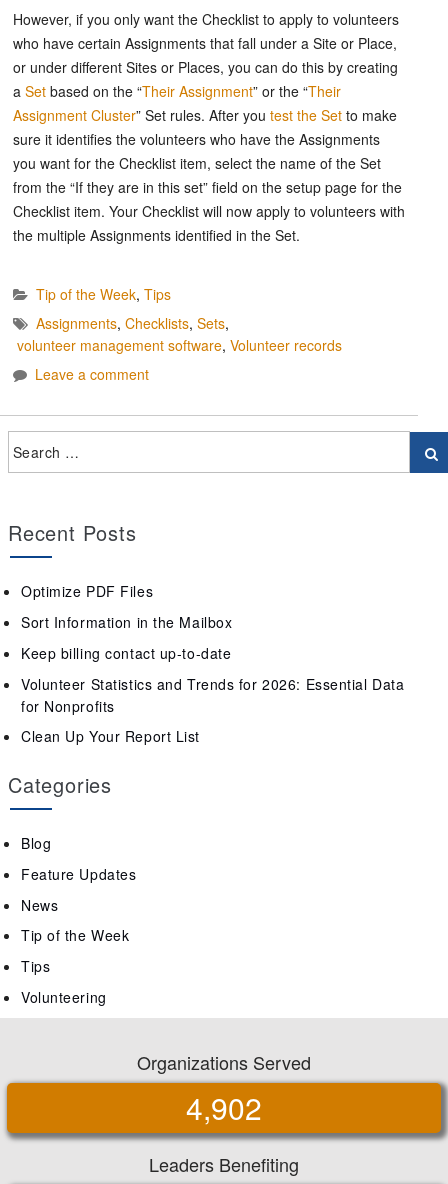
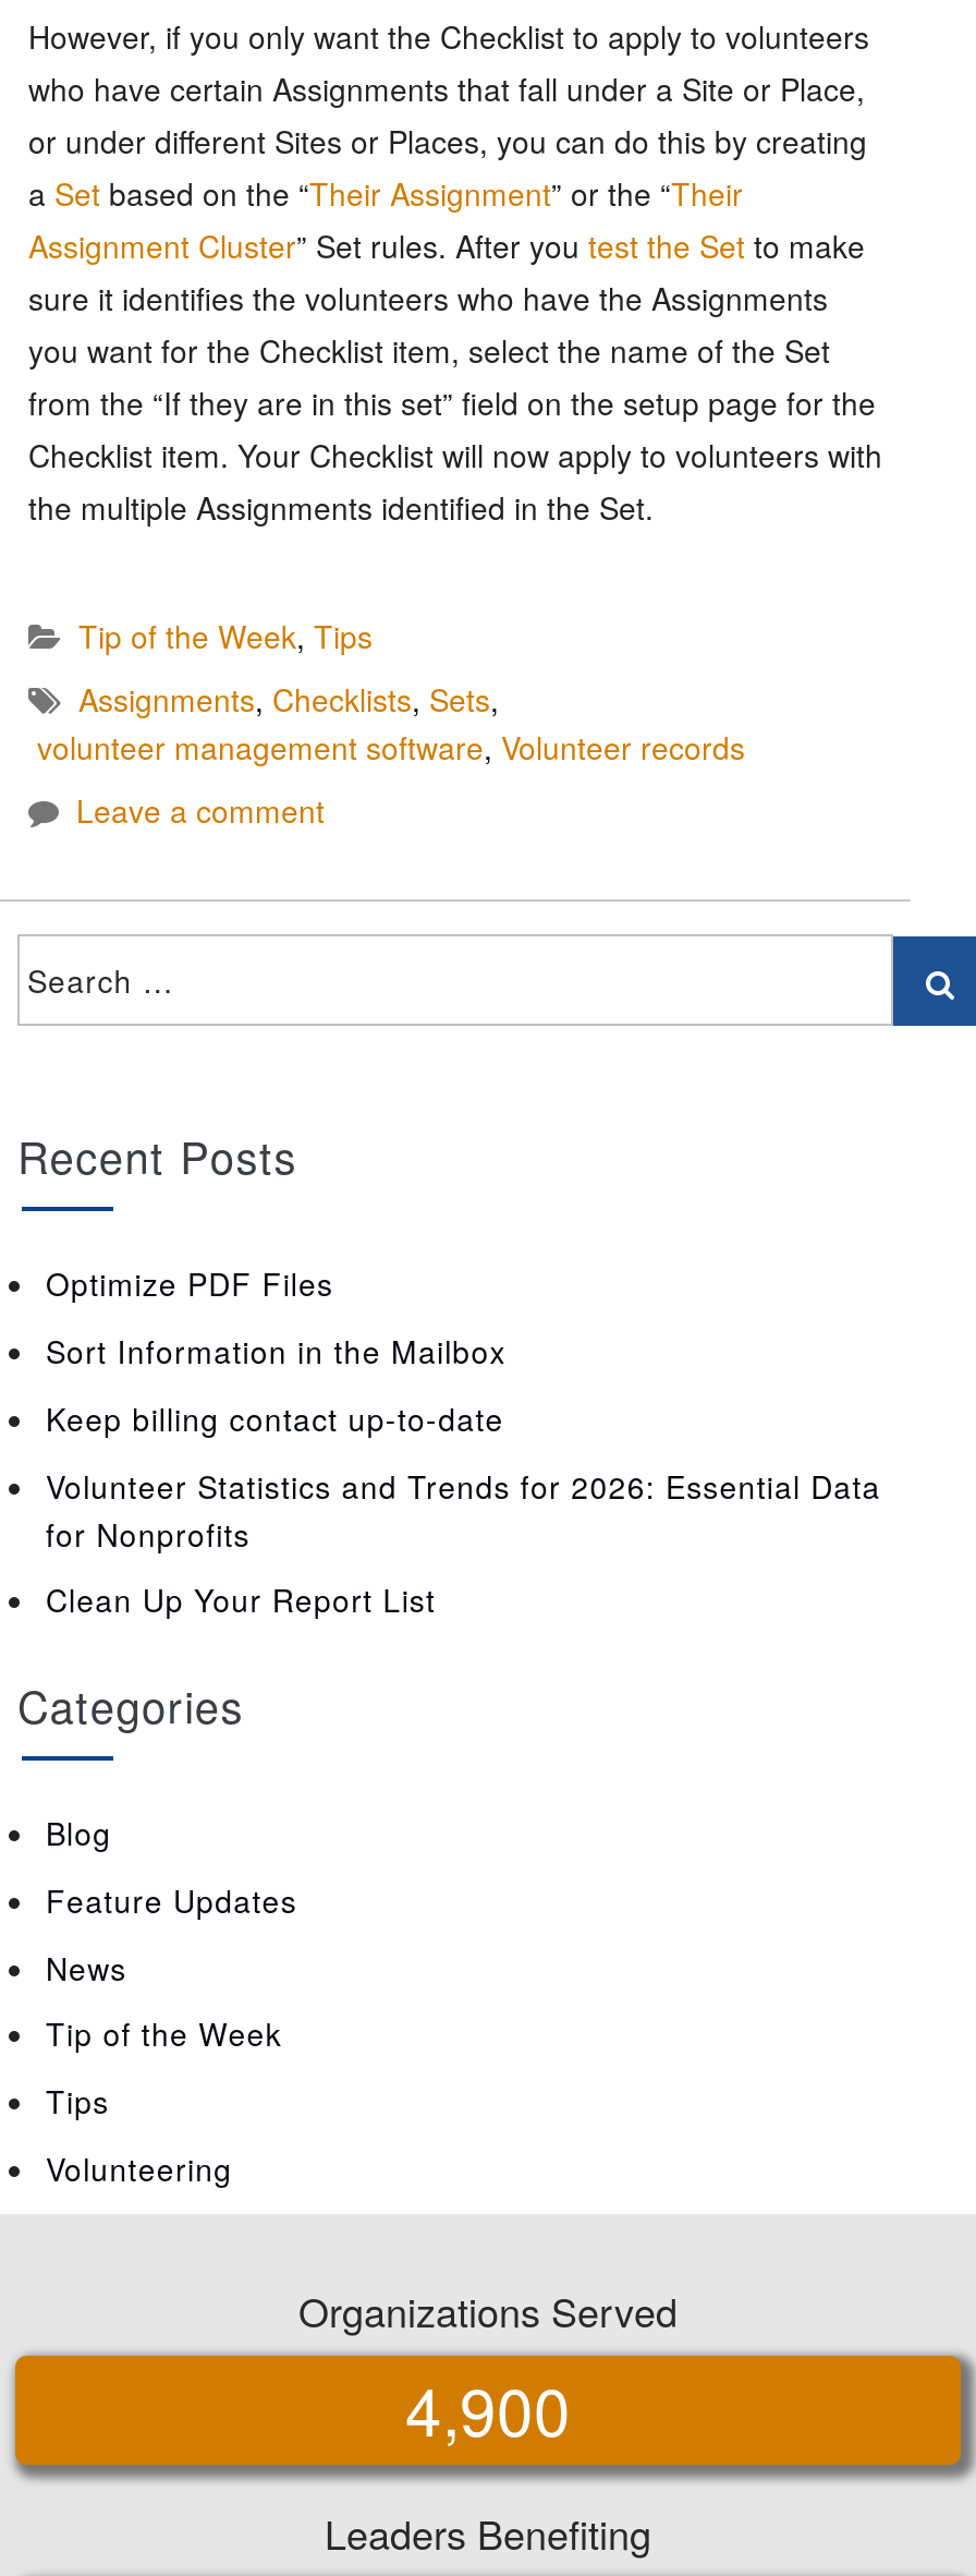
- 4,902
+ 4,900
